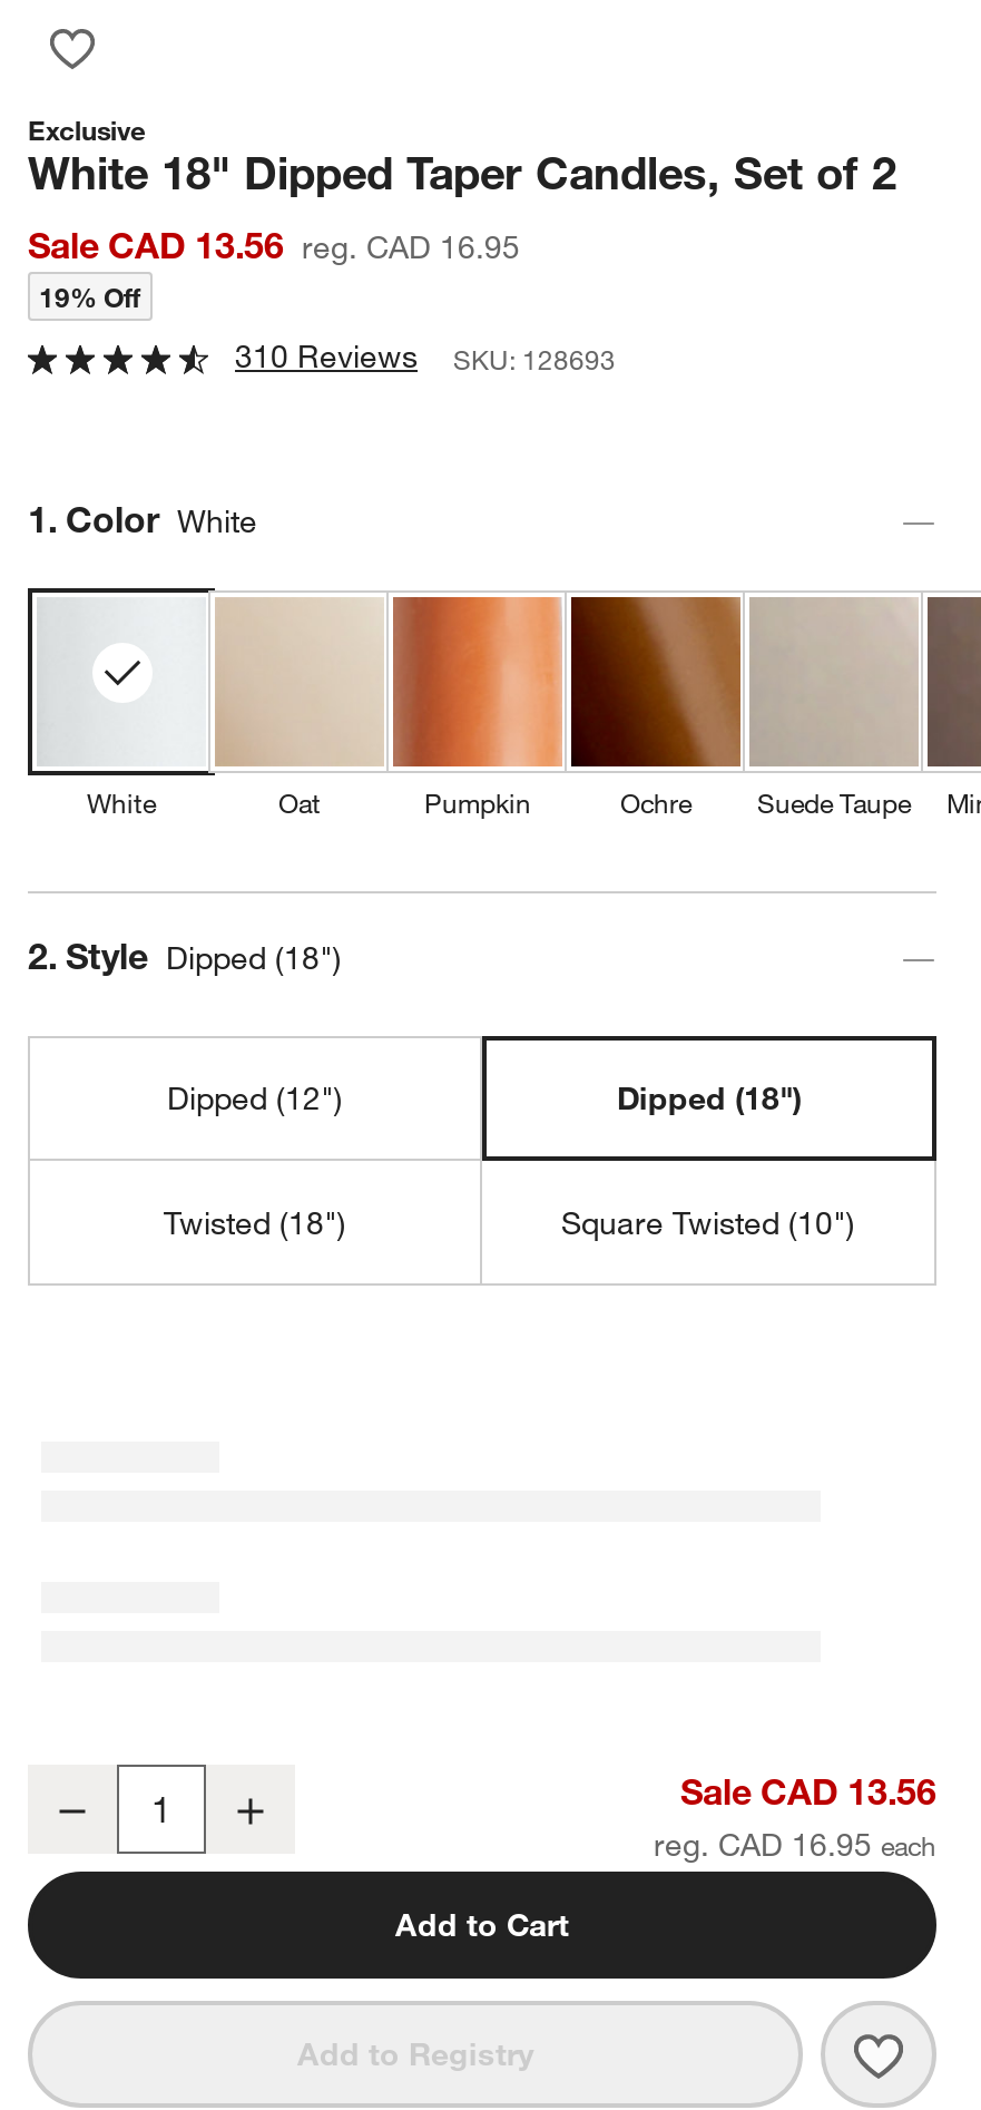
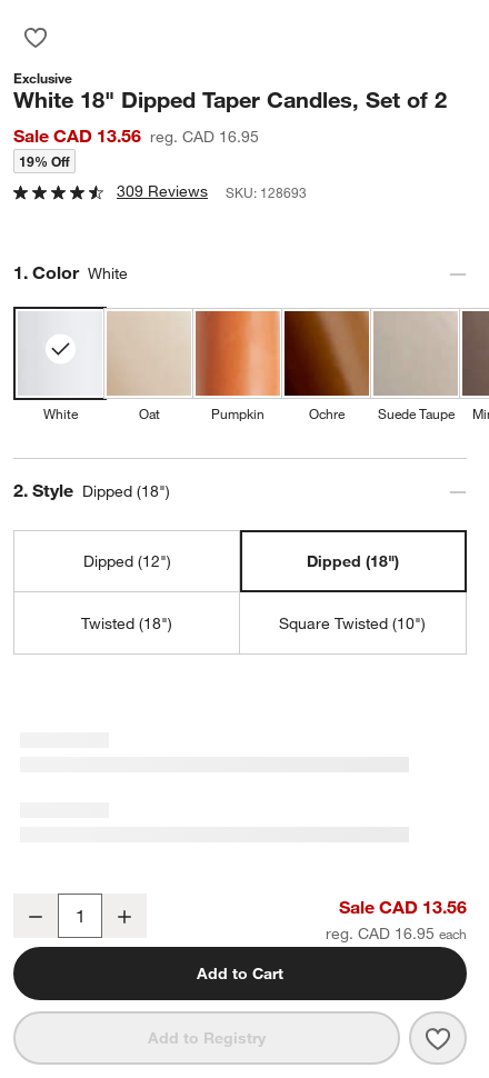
- 310 Reviews SKU: 128693
+ 309 Reviews SKU: 128693
